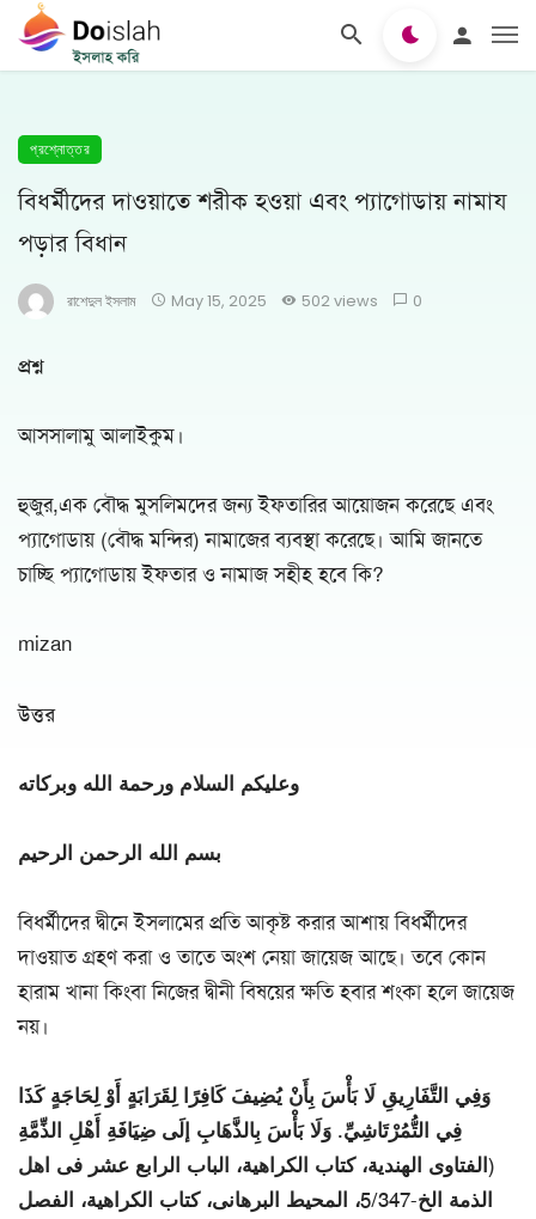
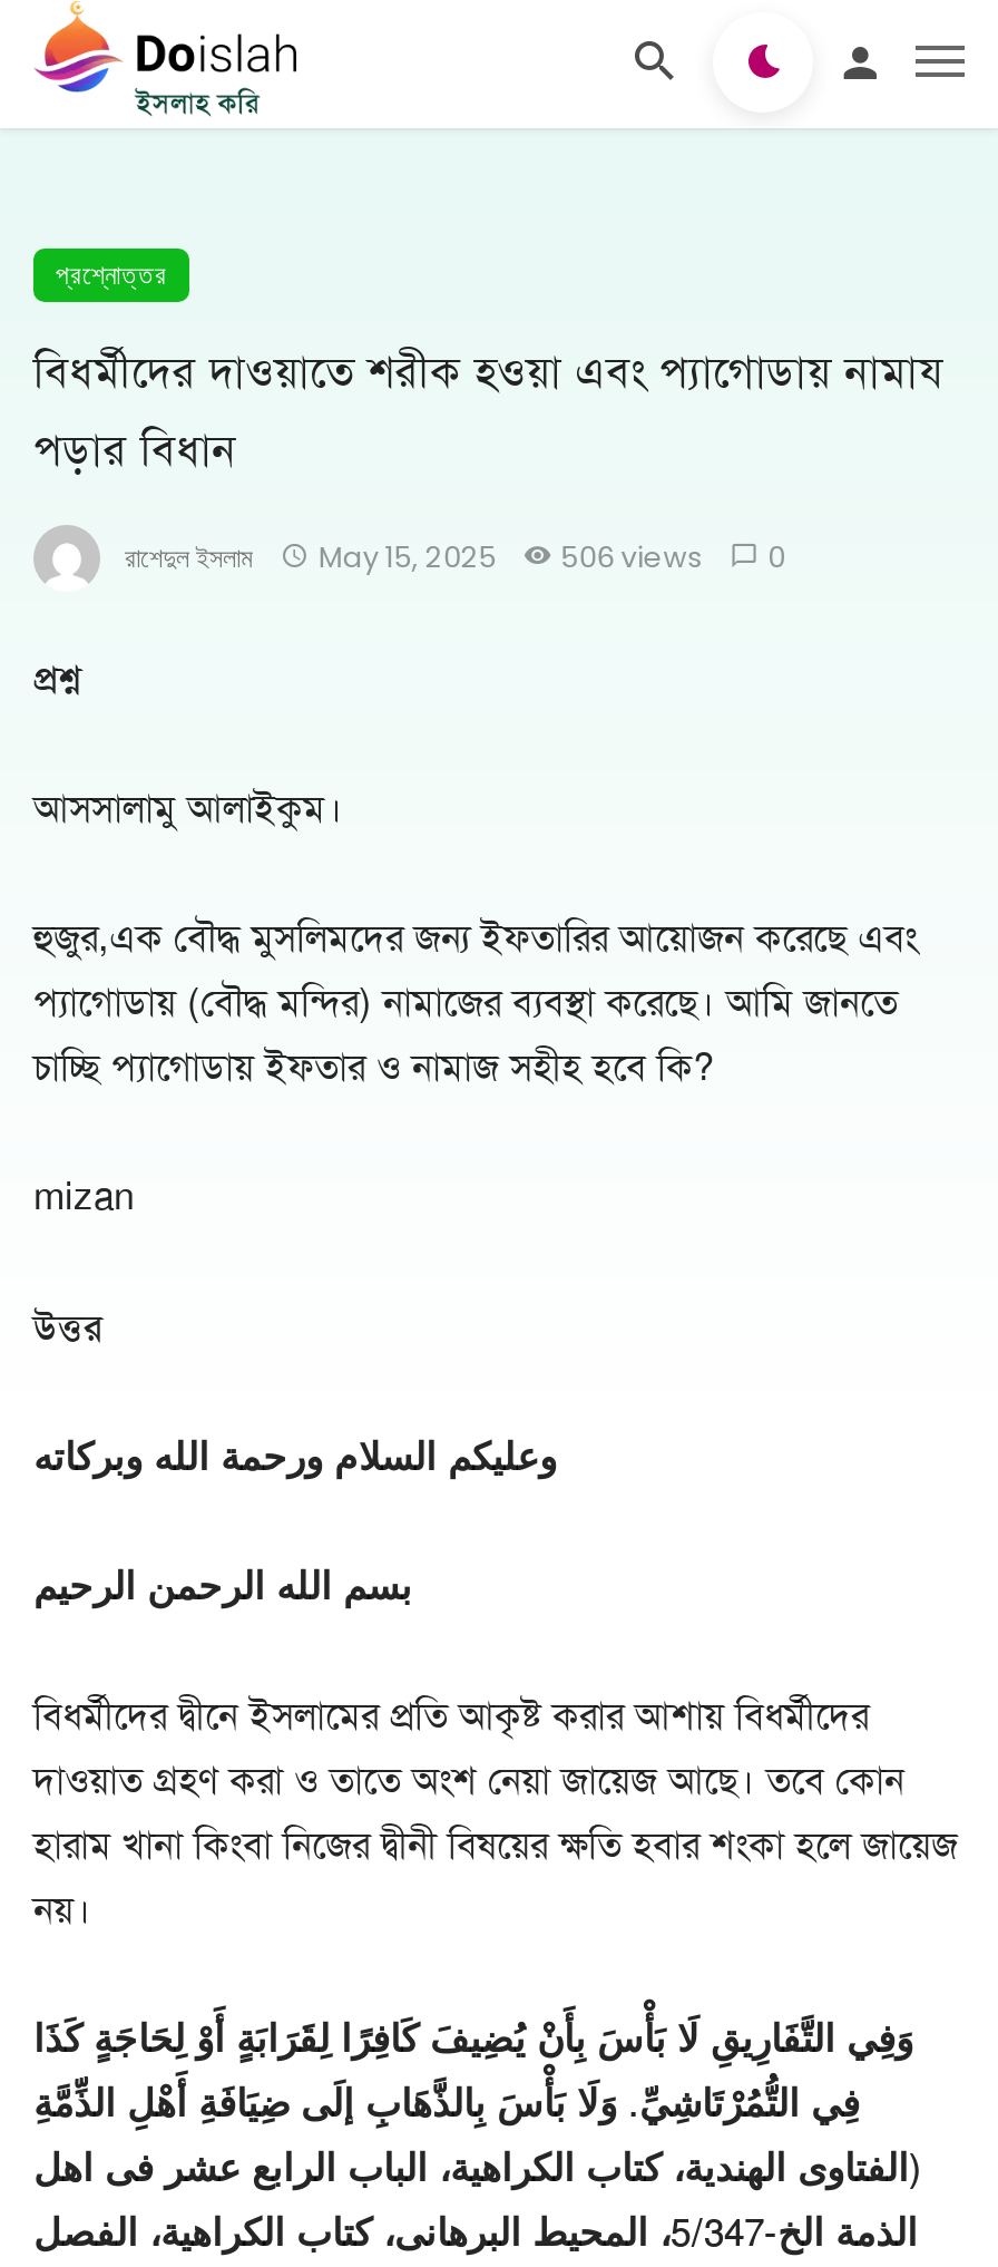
- রাশেদুল ইসলাম May 15, 2025 502 views 0
+ রাশেদুল ইসলাম May 15, 2025 506 views 0
